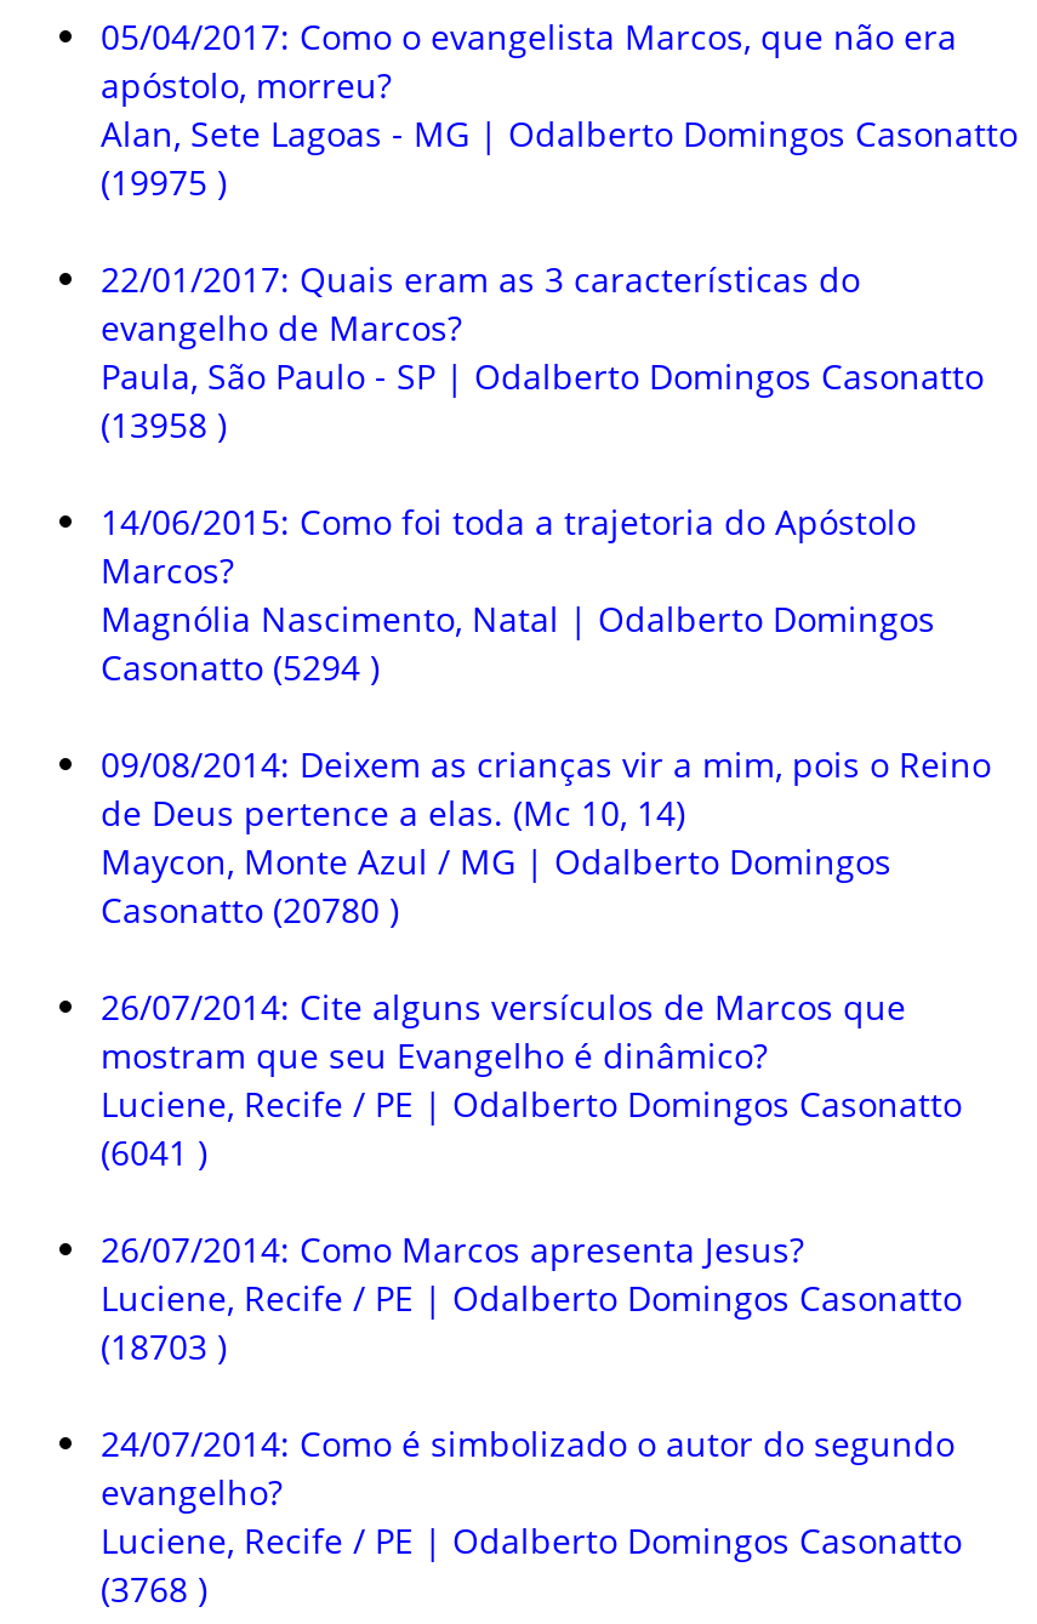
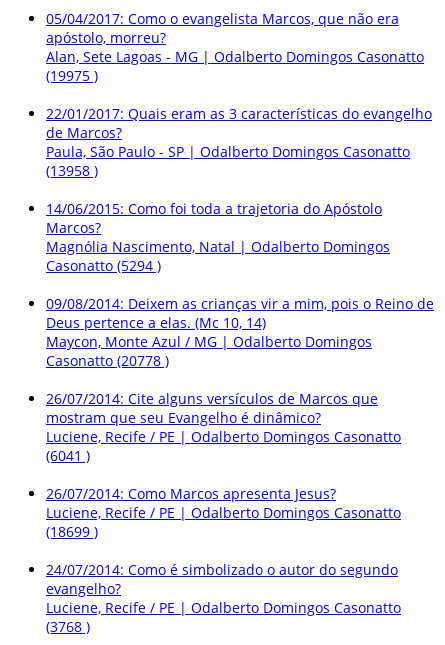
- Casonatto (20780 )
+ Casonatto (20778 )

- (18703 )
+ (18699 )
